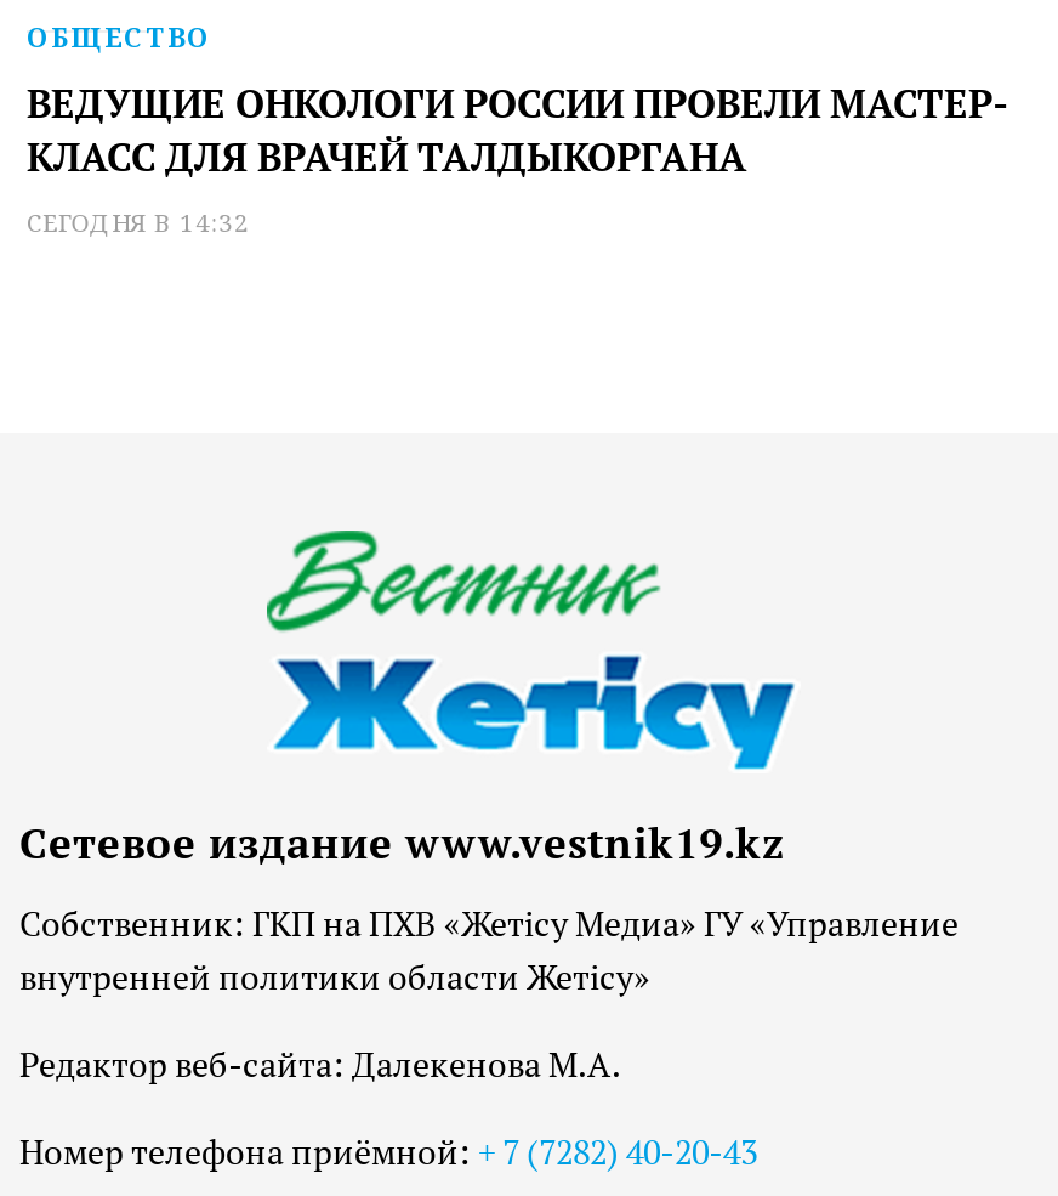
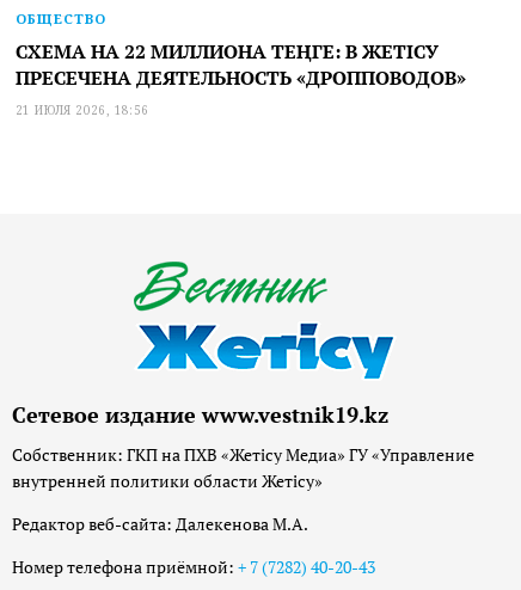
- ВЕДУЩИЕ ОНКОЛОГИ РОССИИ ПРОВЕЛИ МАСТЕР-
- КЛАСС ДЛЯ ВРАЧЕЙ ТАЛДЫКОРГАНА
- СЕГОДНЯ В 14:32
+ СХЕМА НА 22 МИЛЛИОНА ТЕҢГЕ: В ЖЕТІСУ
+ ПРЕСЕЧЕНА ДЕЯТЕЛЬНОСТЬ «ДРОППОВОДОВ»
+ 21 ИЮЛЯ 2026, 18:56
